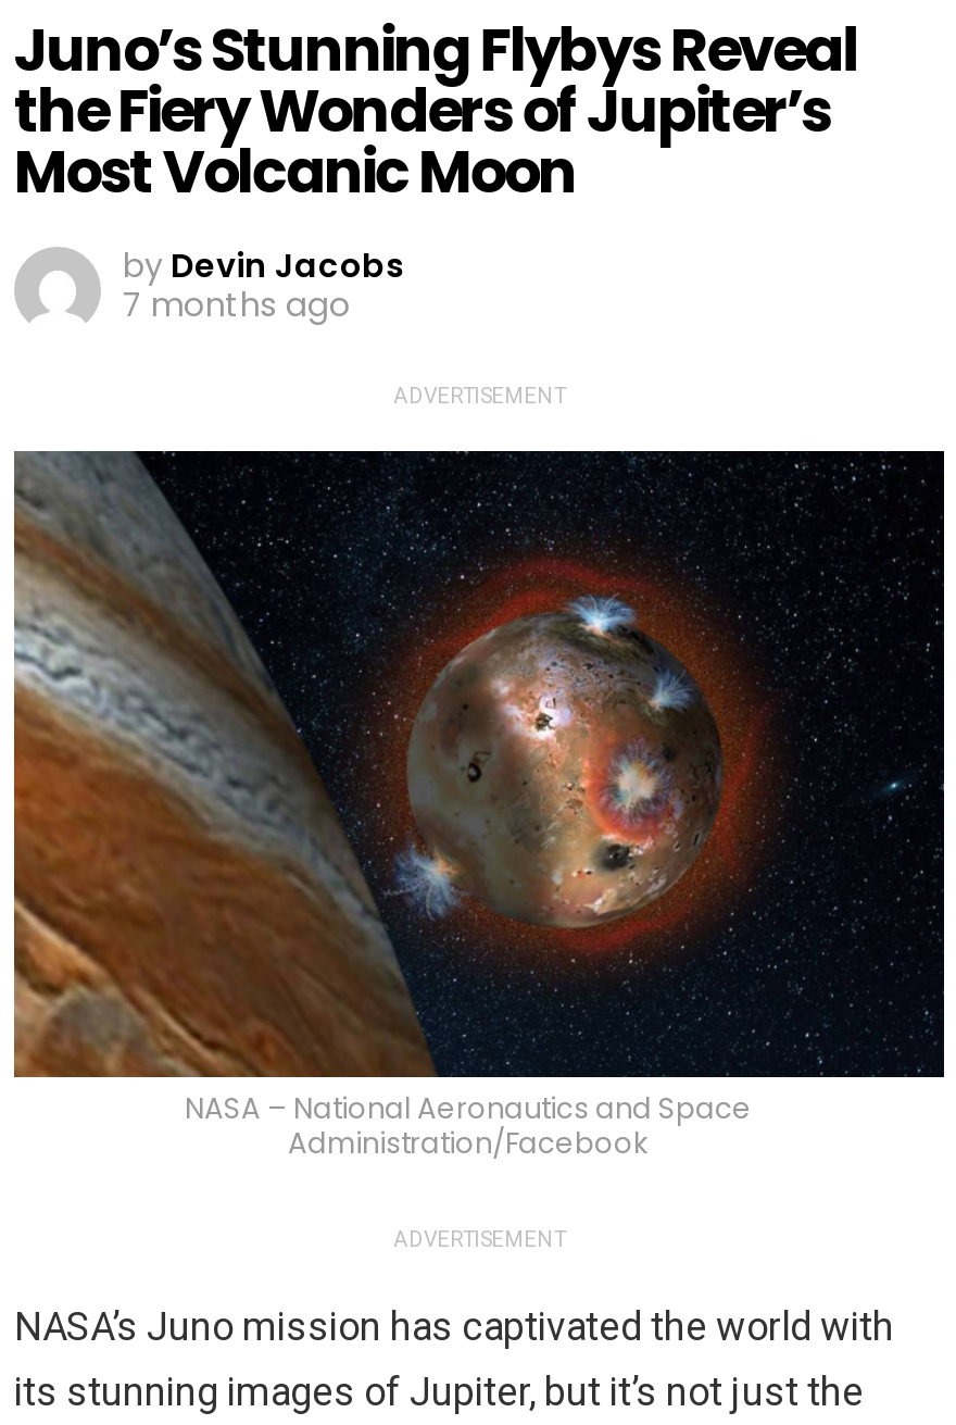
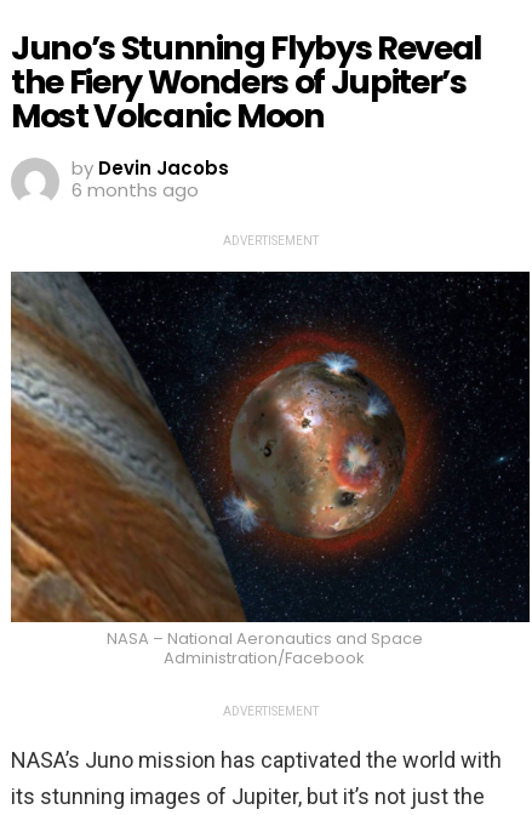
- 7 months ago
+ 6 months ago
